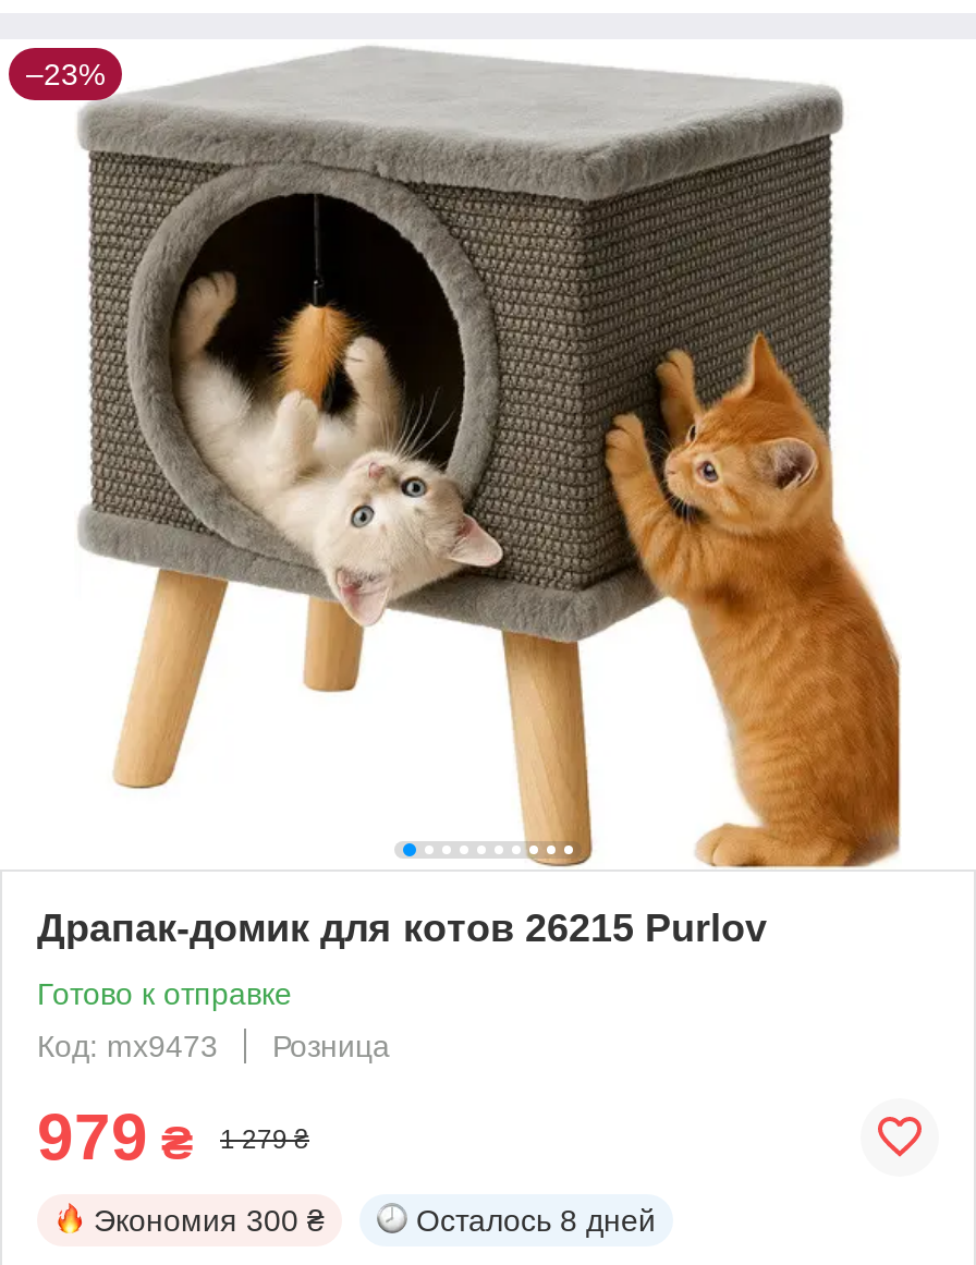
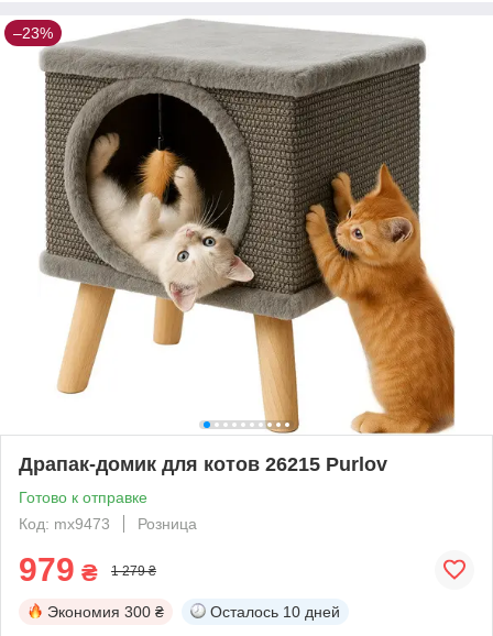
- Осталось 8 дней
+ Осталось 10 дней
